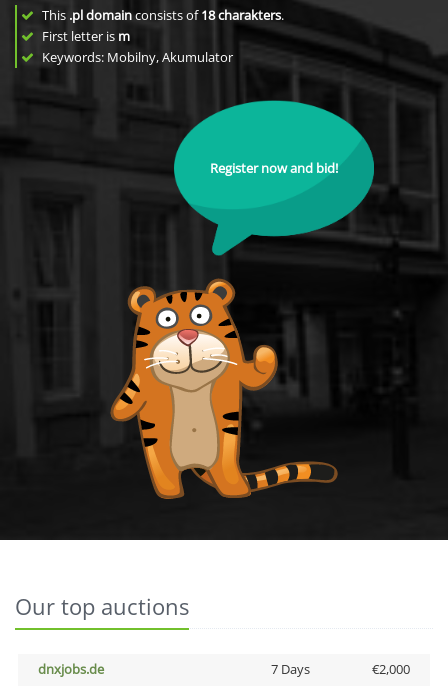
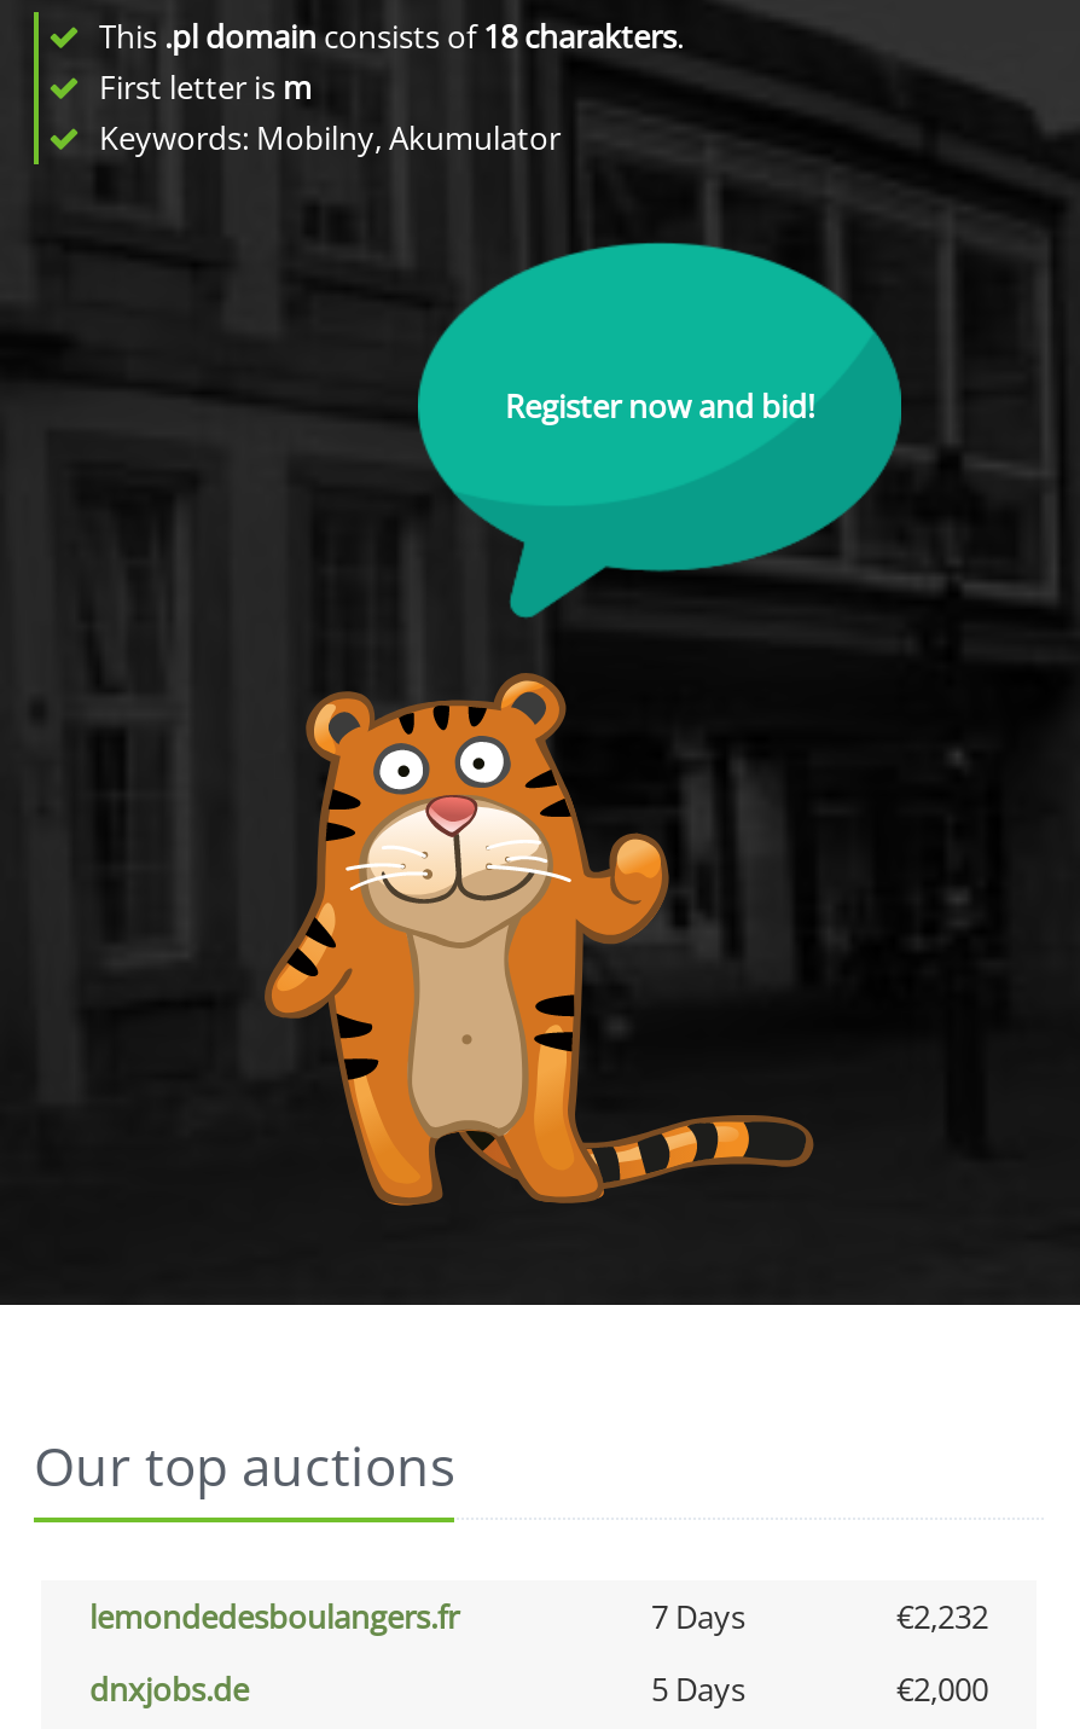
+ lemondedesboulangers.fr
+ 7 Days
+ €2,232

- 7 Days
+ 5 Days
